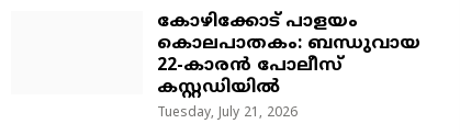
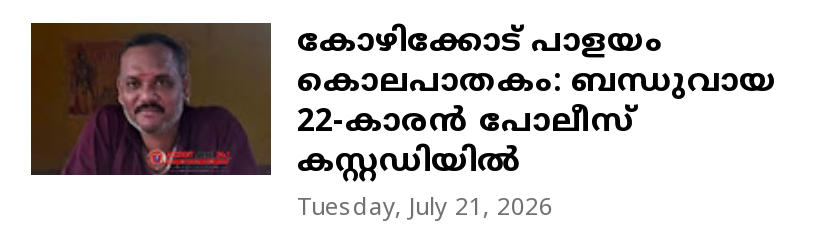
+ [image]
